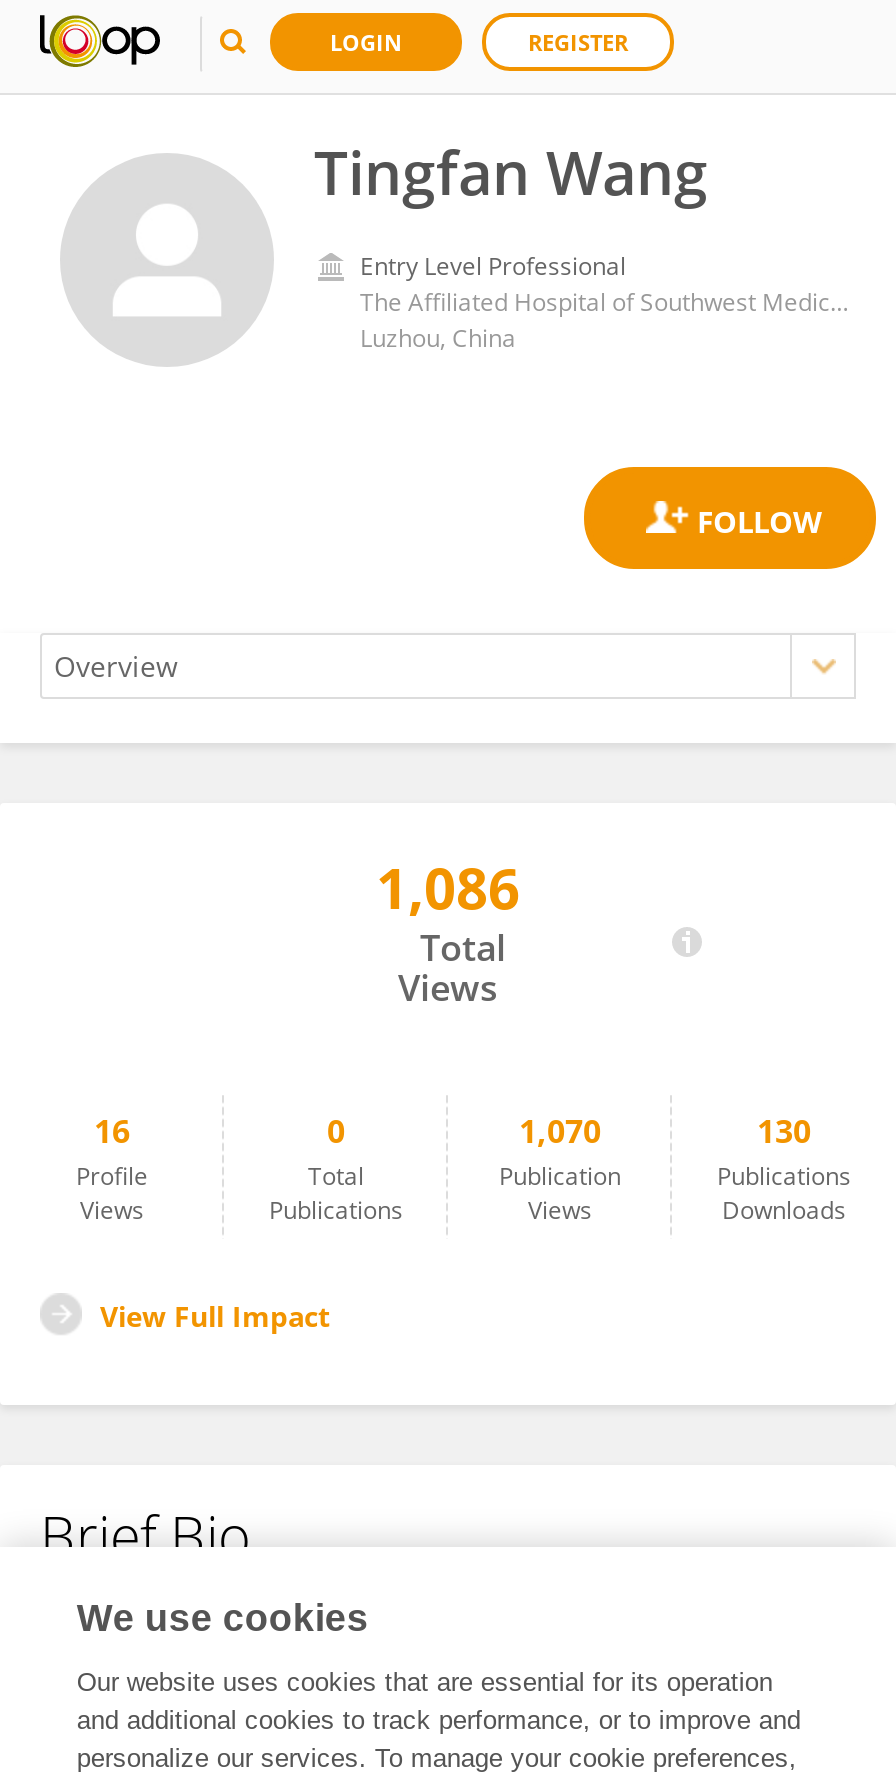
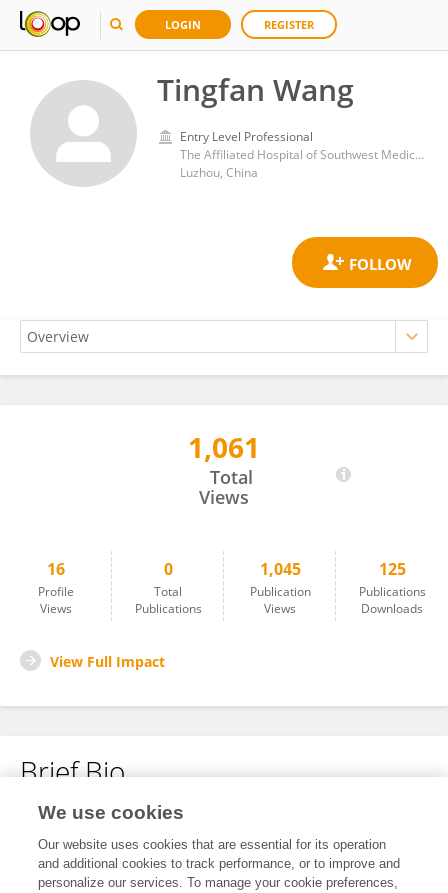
- 1,086
+ 1,061

- 1,070
+ 1,045

- 130
+ 125
